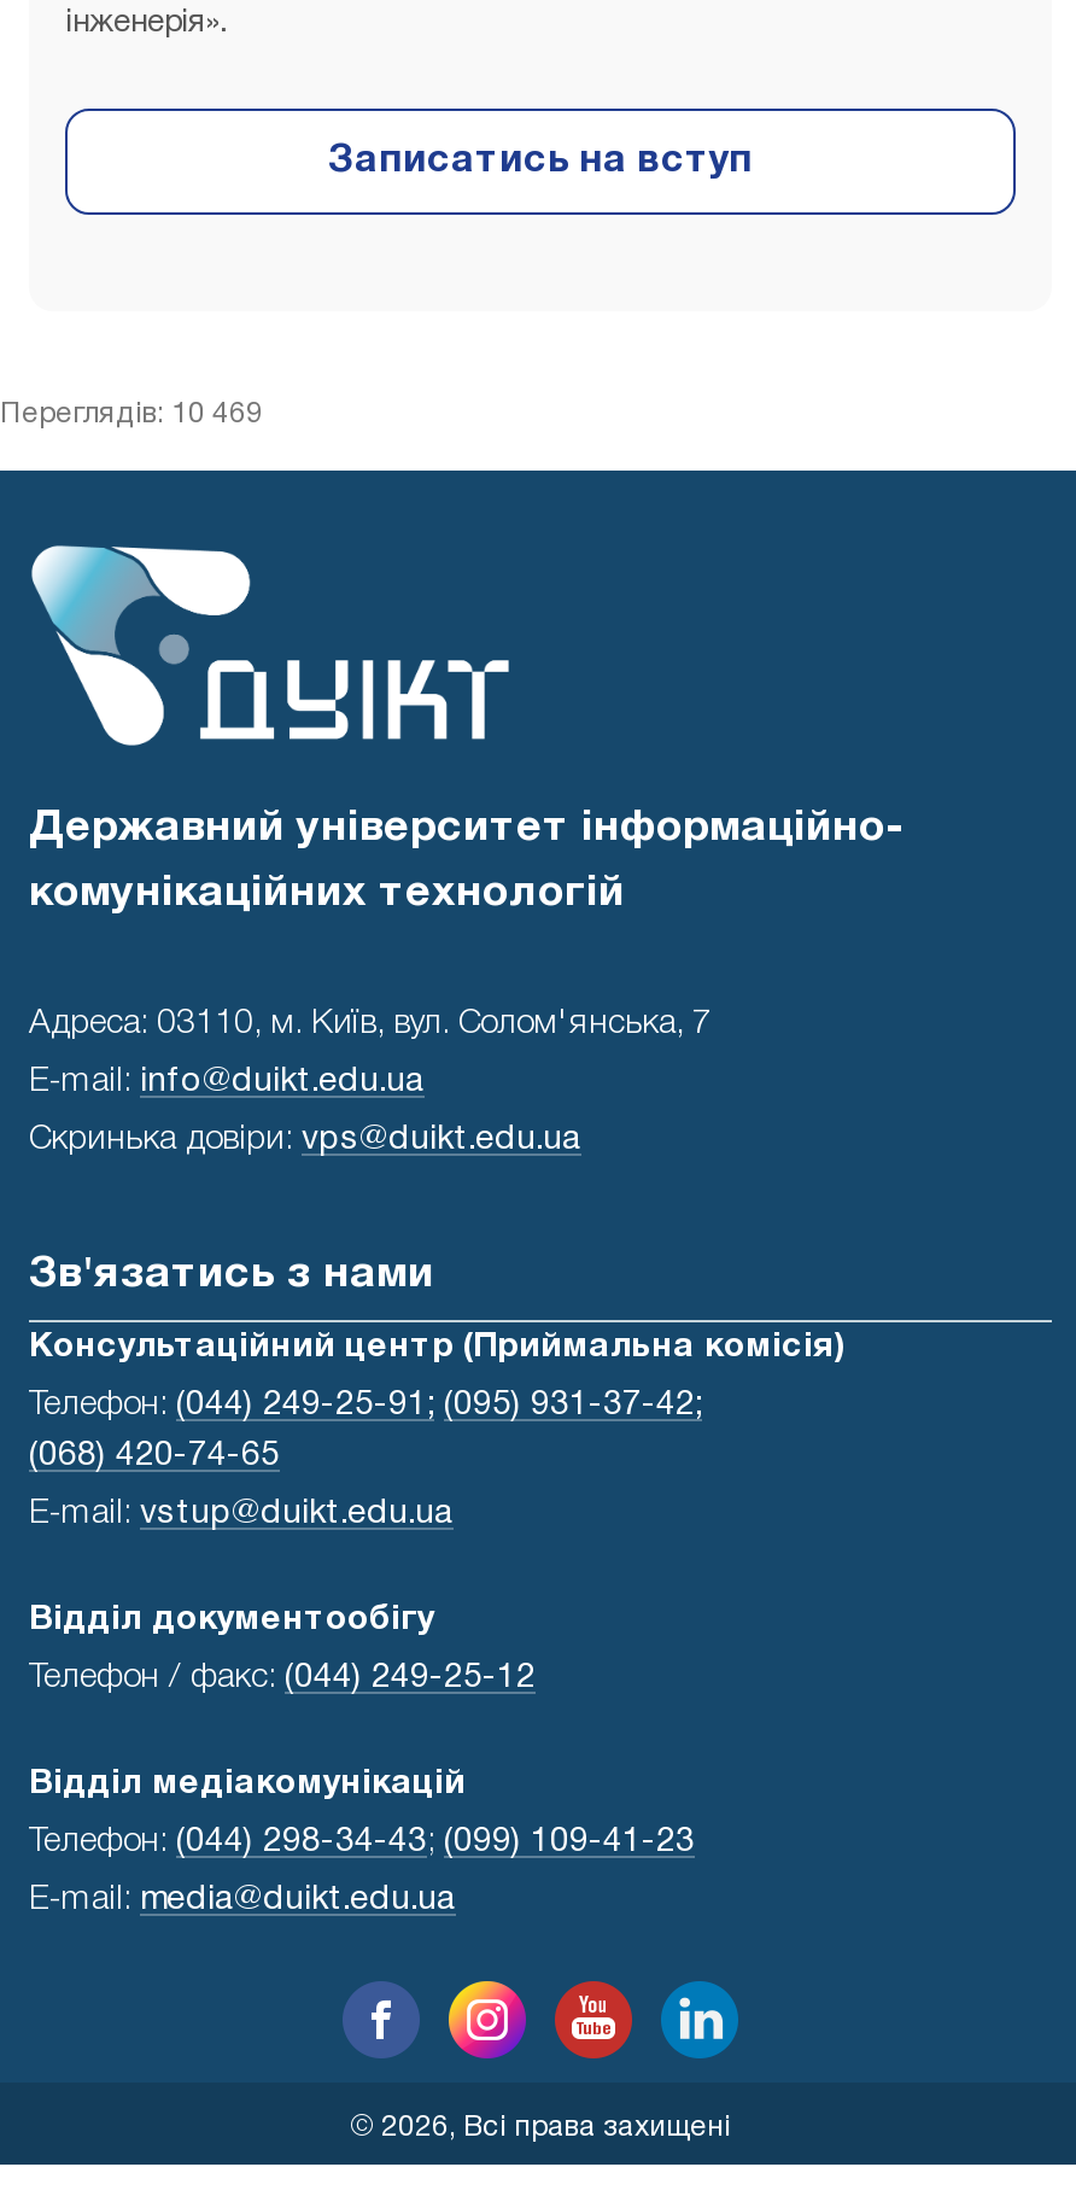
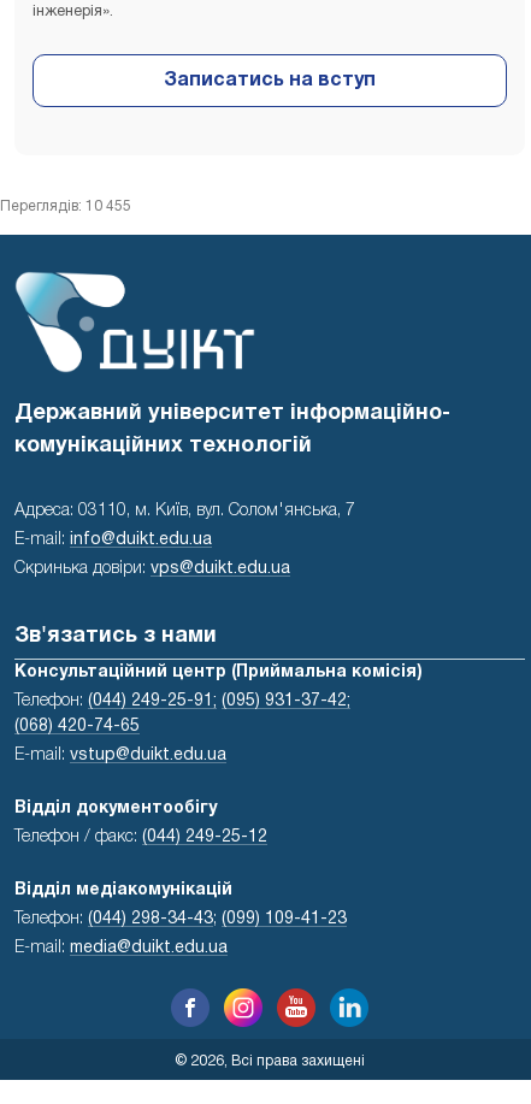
- Переглядів: 10 469
+ Переглядів: 10 455
